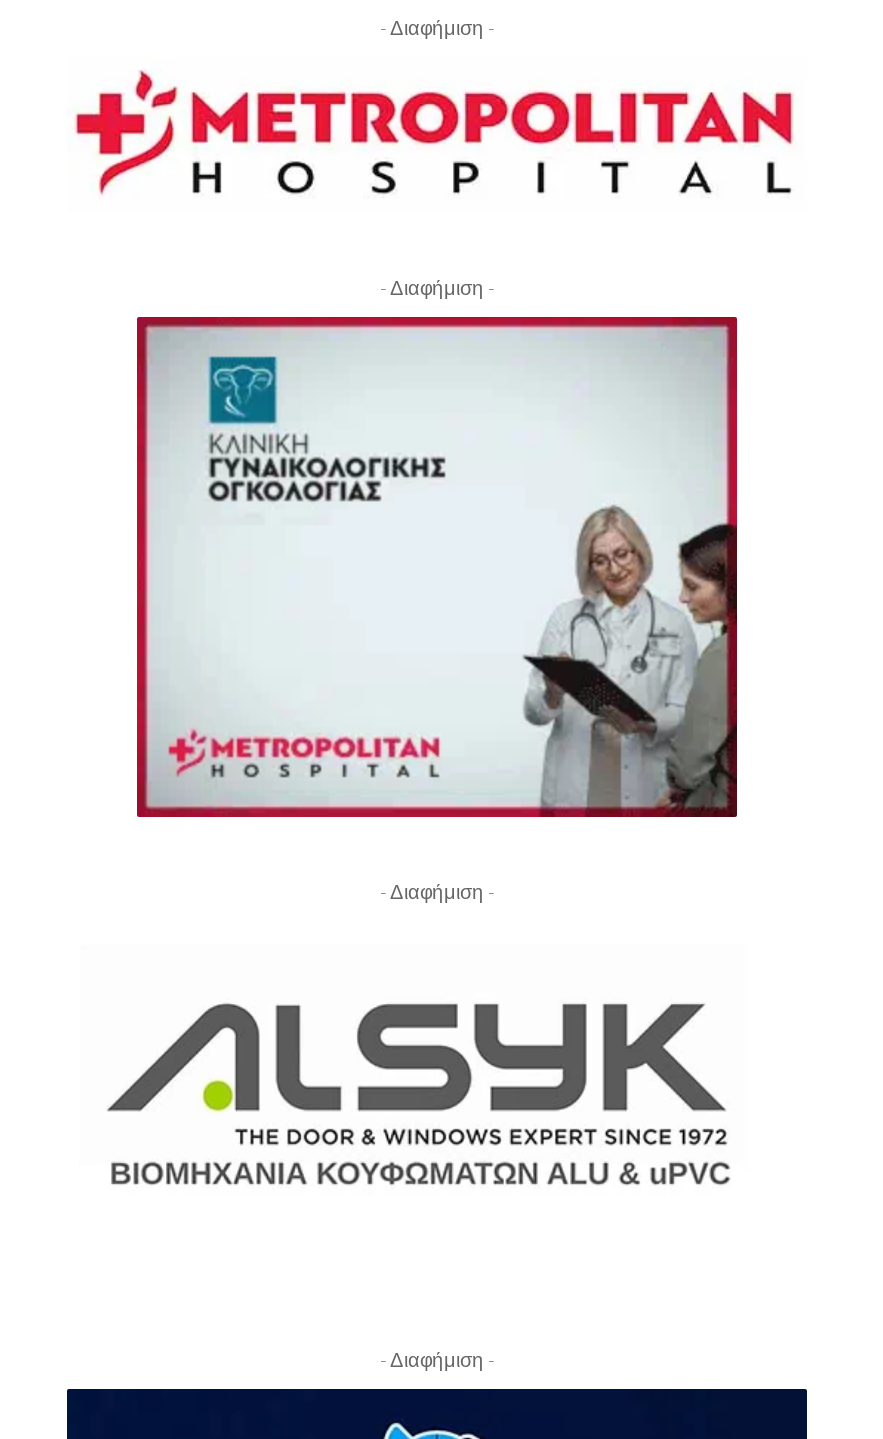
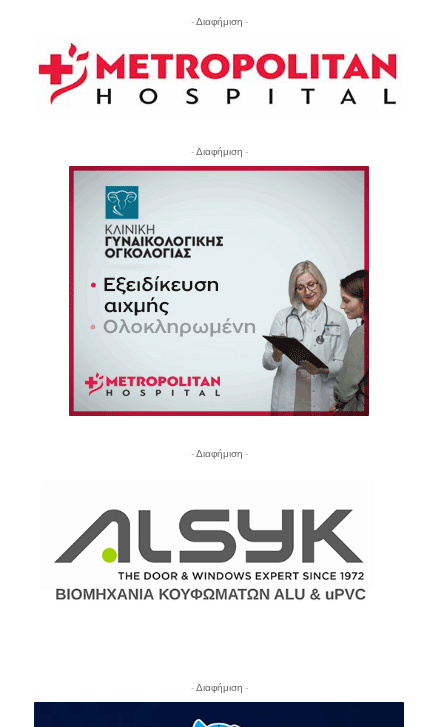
+ [image]
